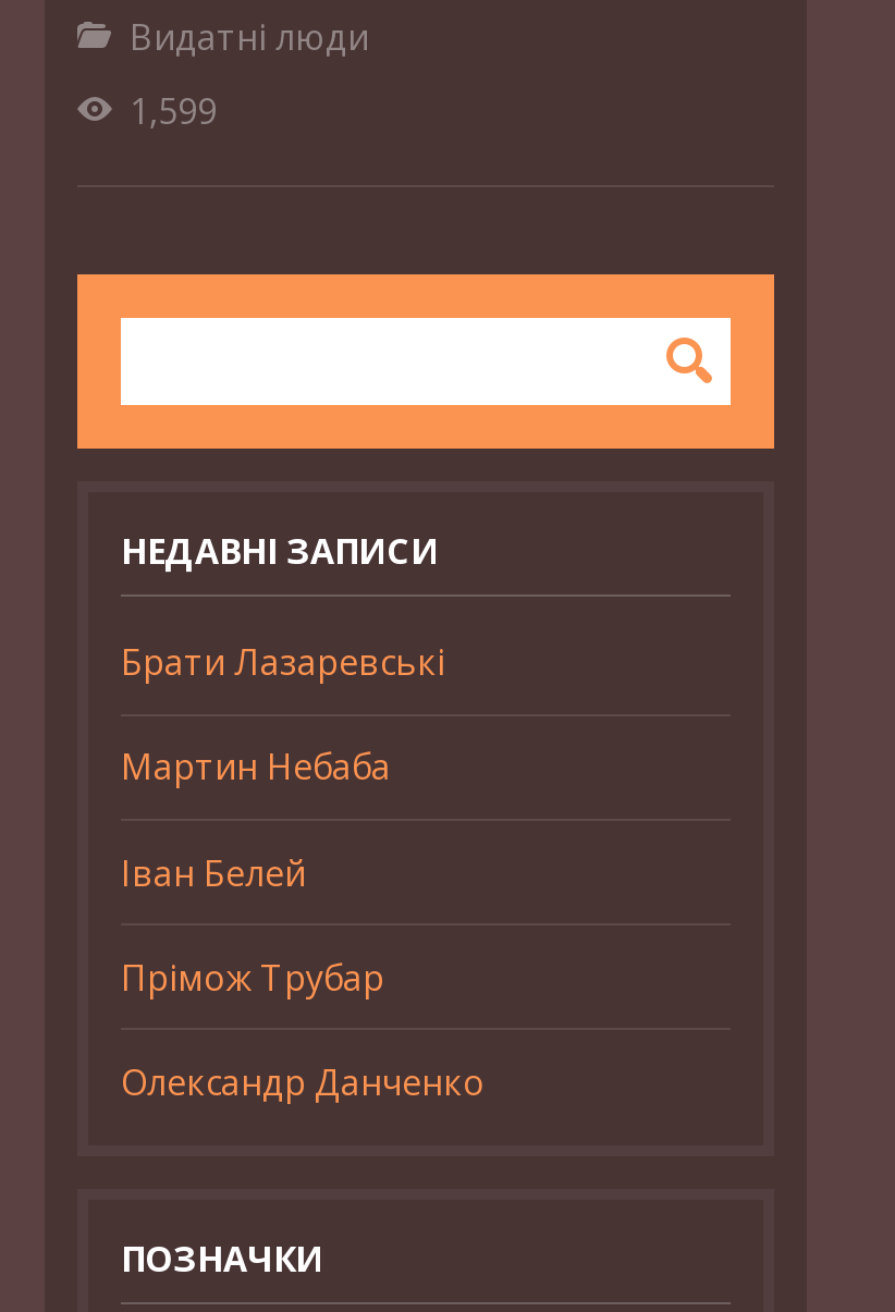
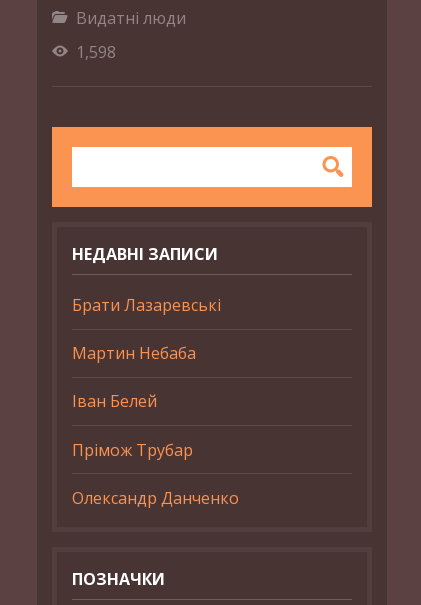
- 1,599
+ 1,598
